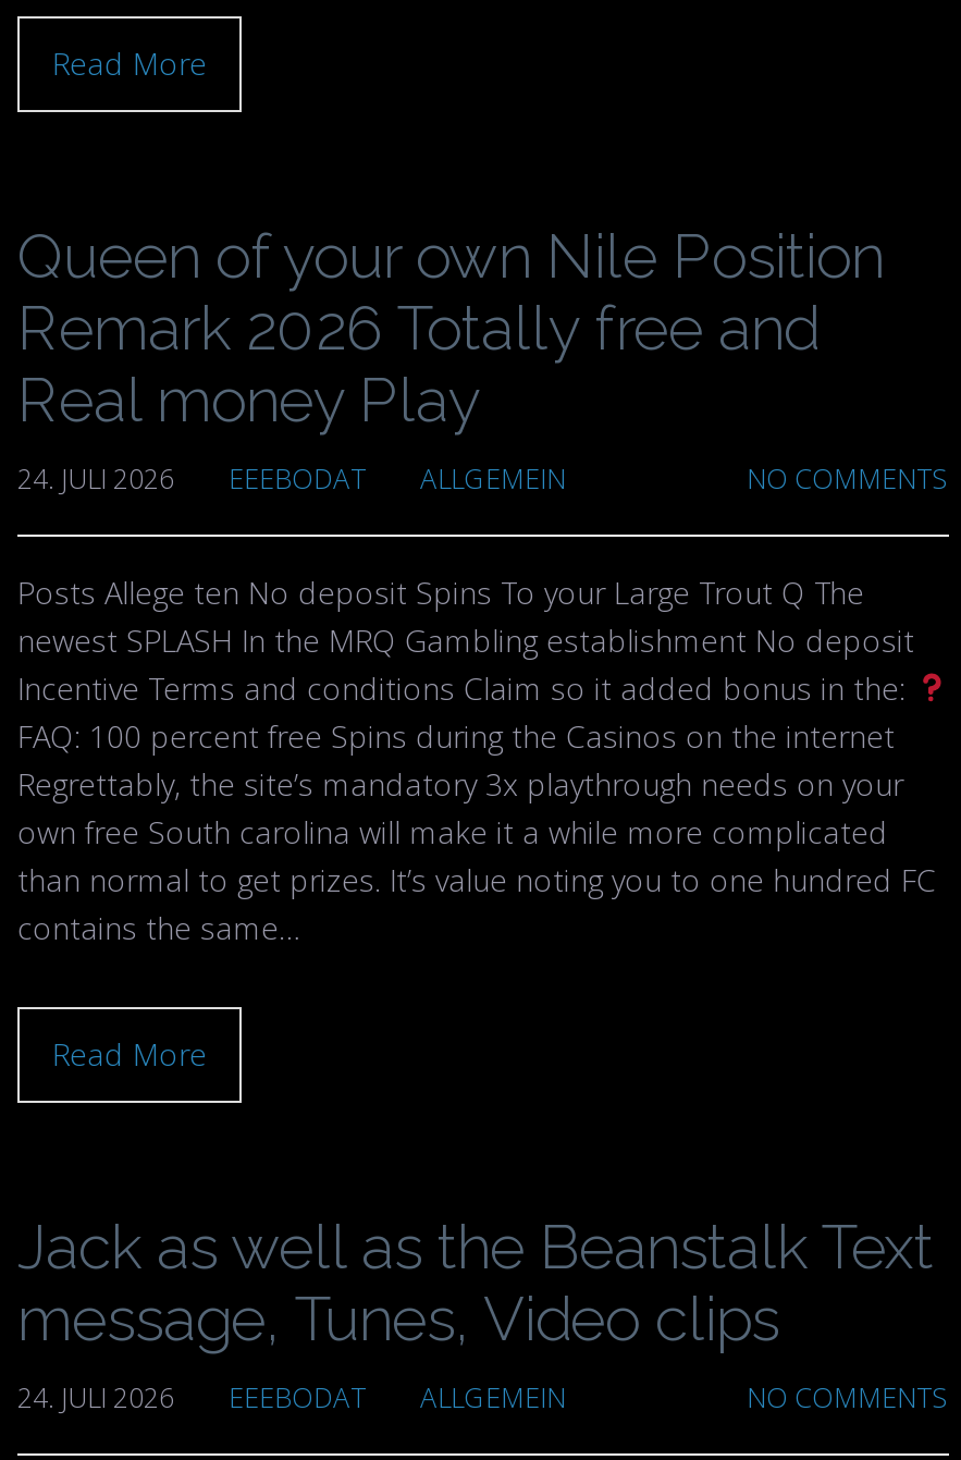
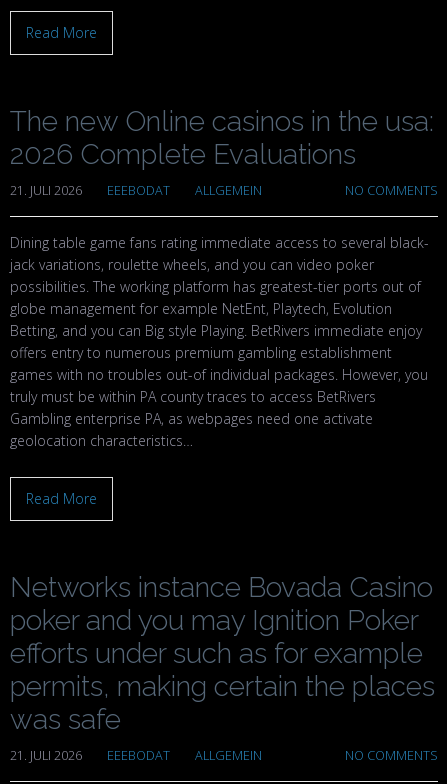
- Queen of your own Nile Position
- Remark 2026 Totally free and
- Real money Play
- 24. JULI 2026
+ The new Online casinos in the usa:
+ 2026 Complete Evaluations
+ 21. JULI 2026

moved up: EEEBODAT | ALLGEMEIN | NO COMMENTS

- Posts Allege ten No deposit Spins To your Large Trout Q The
- newest SPLASH In the MRQ Gambling establishment No deposit
- Incentive Terms and conditions Claim so it added bonus in the:
- FAQ: 100 percent free Spins during the Casinos on the internet
- Regrettably, the site’s mandatory 3x playthrough needs on your
- own free South carolina will make it a while more complicated
- than normal to get prizes. It’s value noting you to one hundred FC
- contains the same…
+ Dining table game fans rating immediate access to several black-
+ jack variations, roulette wheels, and you can video poker
+ possibilities. The working platform has greatest-tier ports out of
+ globe management for example NetEnt, Playtech, Evolution
+ Betting, and you can Big style Playing. BetRivers immediate enjoy
+ offers entry to numerous premium gambling establishment
+ games with no troubles out-of individual packages. However, you
+ truly must be within PA county traces to access BetRivers
+ Gambling enterprise PA, as webpages need one activate
+ geolocation characteristics…

- Jack as well as the Beanstalk Text
- message, Tunes, Video clips
- 24. JULI 2026
+ Networks instance Bovada Casino
+ poker and you may Ignition Poker
+ efforts under such as for example
+ permits, making certain the places
+ was safe
+ 21. JULI 2026
